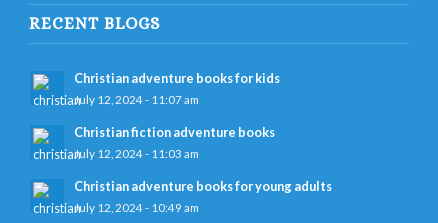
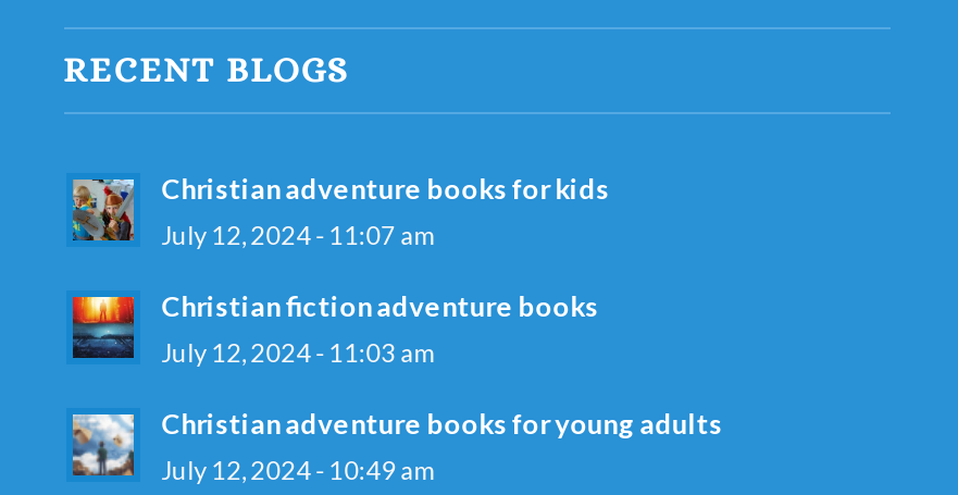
- [image]
+ [image]

- [image]
+ [image]

- [image]
+ [image]
